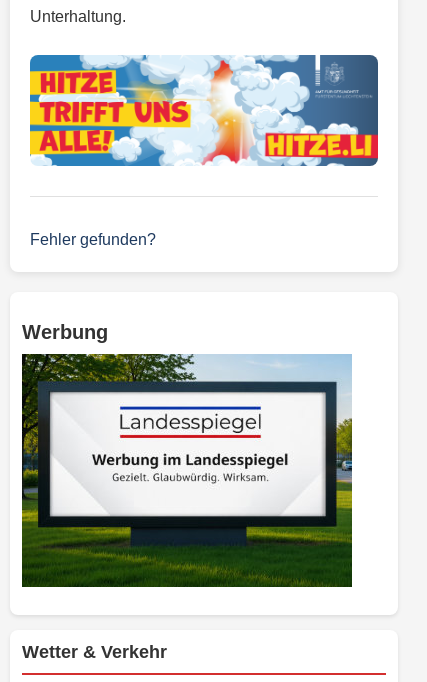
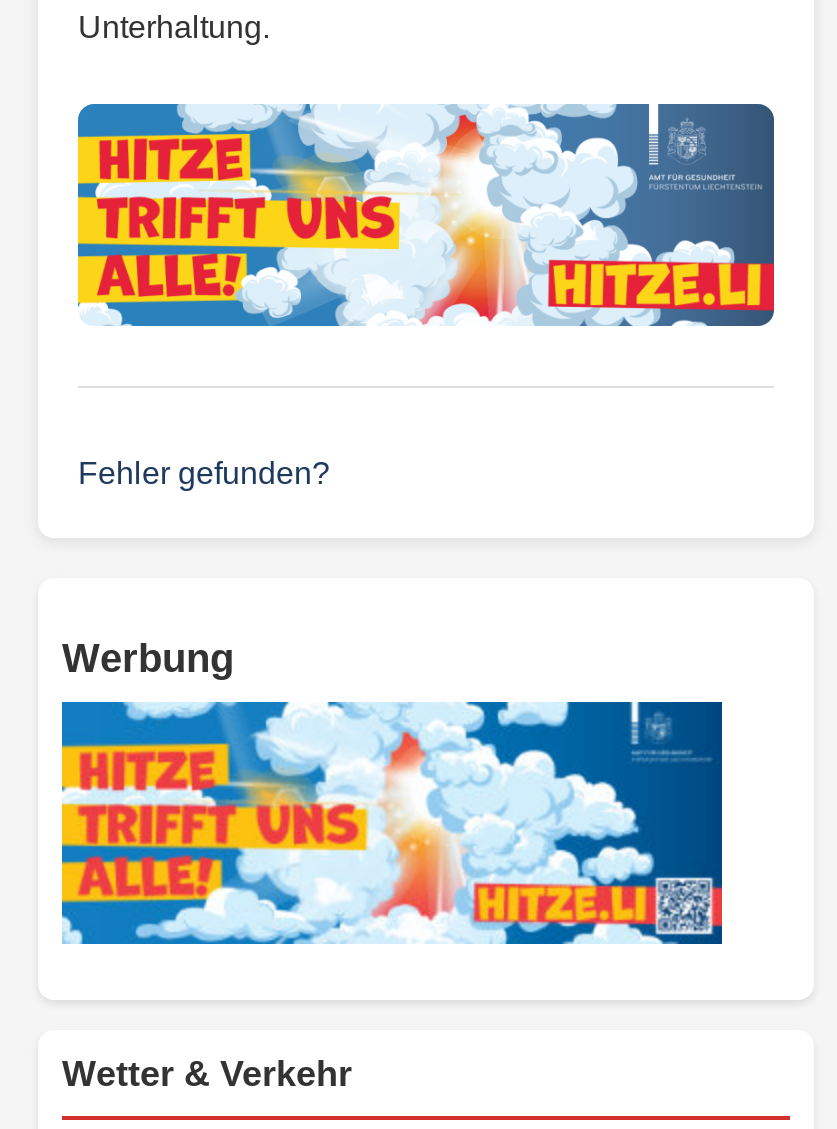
- [image]
+ [image]
